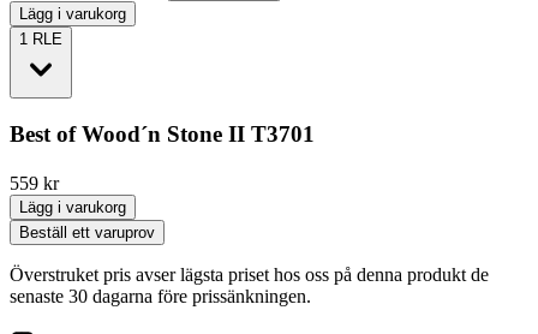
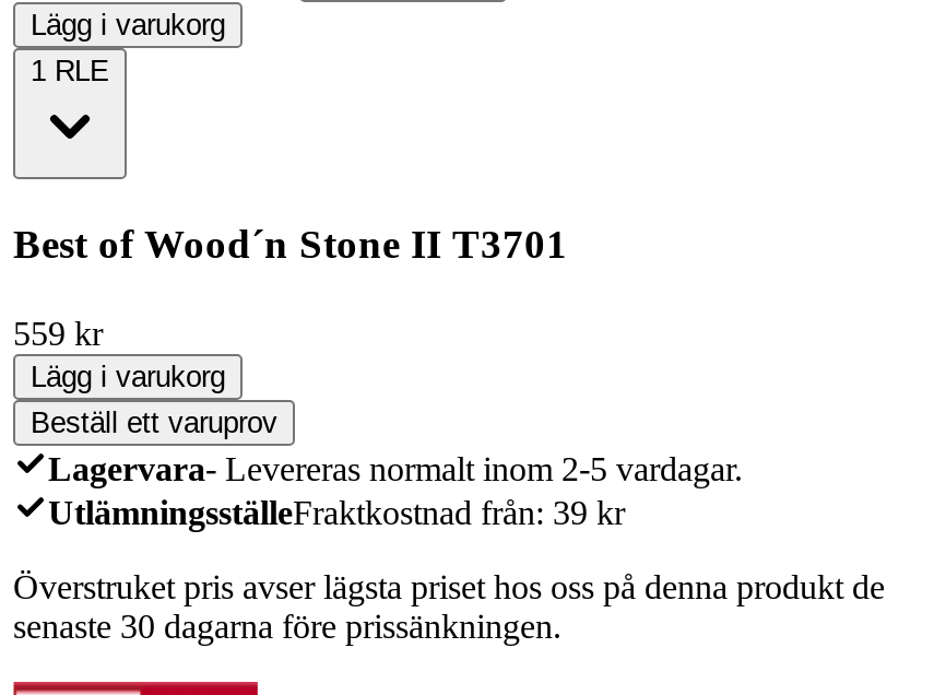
+ Lagervara- Levereras normalt inom 2-5 vardagar.
+ UtlämningsställeFraktkostnad från: 39 kr
